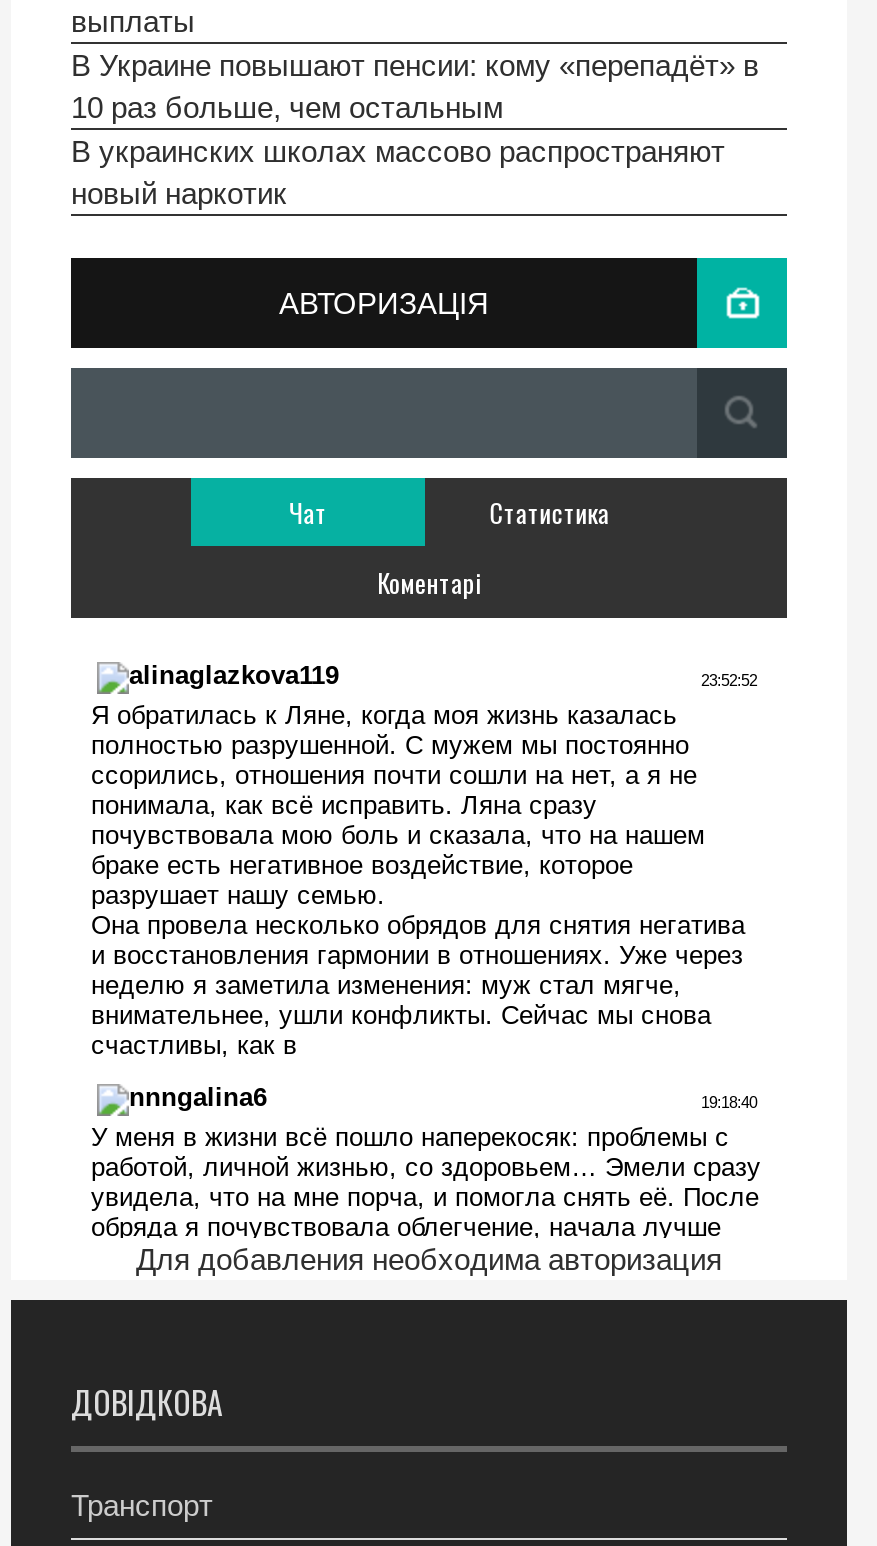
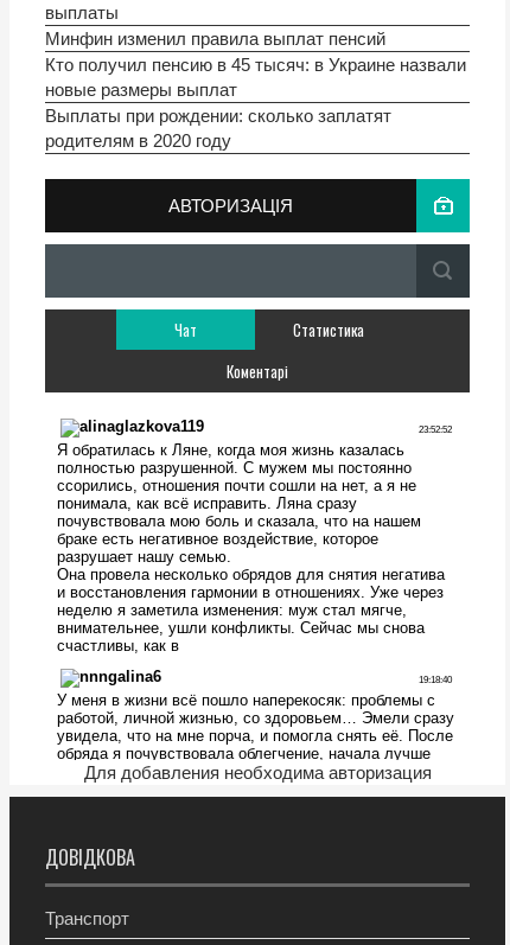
- В Украине повышают пенсии: кому «перепадёт» в
- 10 раз больше, чем остальным
- В украинских школах массово распространяют
- новый наркотик
+ Минфин изменил правила выплат пенсий
+ Кто получил пенсию в 45 тысяч: в Украине назвали
+ новые размеры выплат
+ Выплаты при рождении: сколько заплатят
+ родителям в 2020 году
